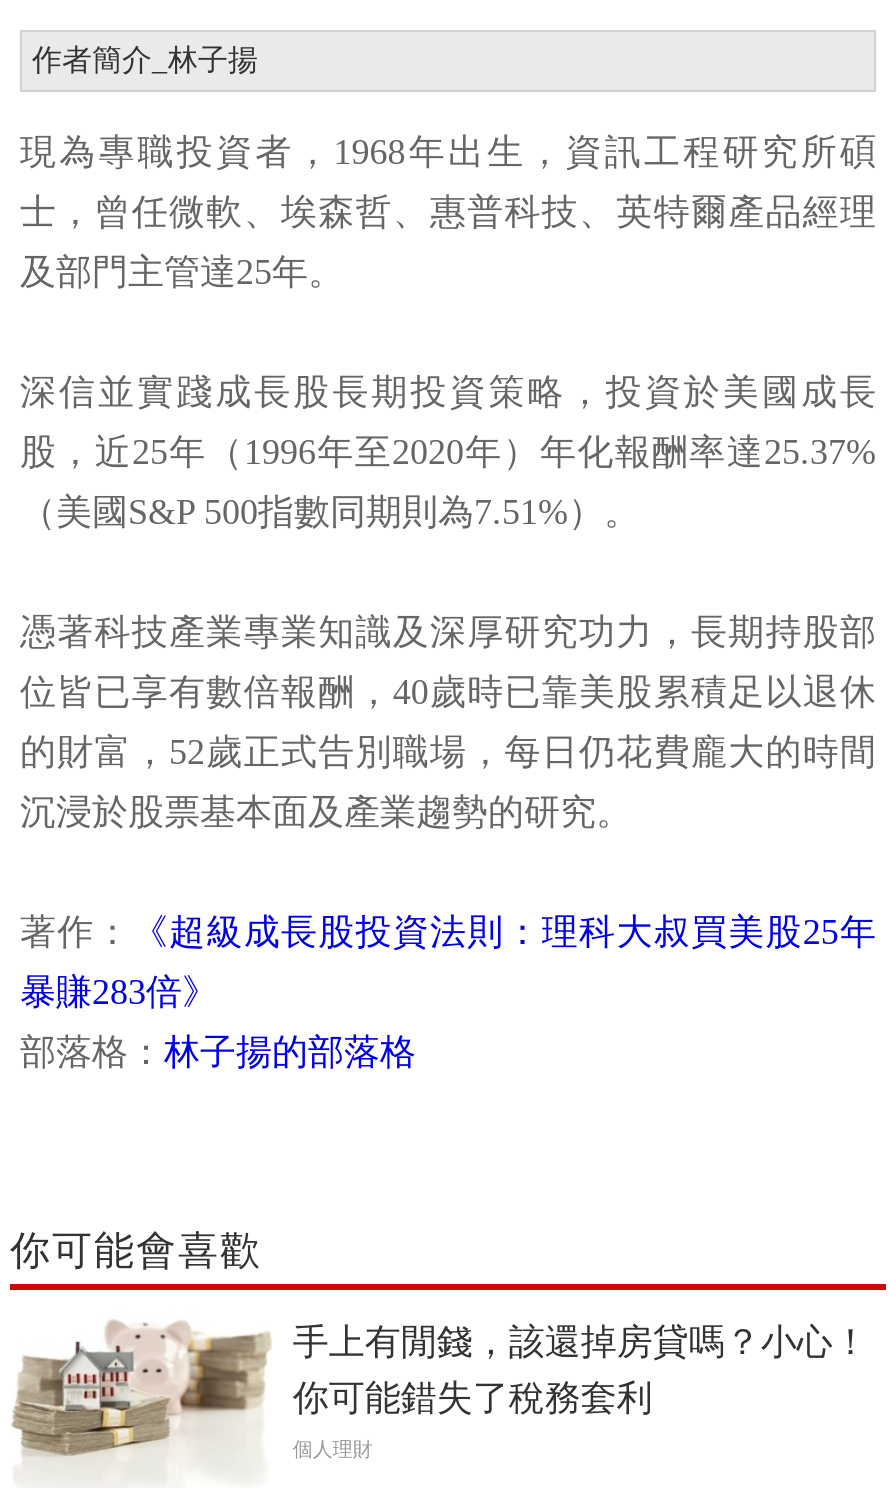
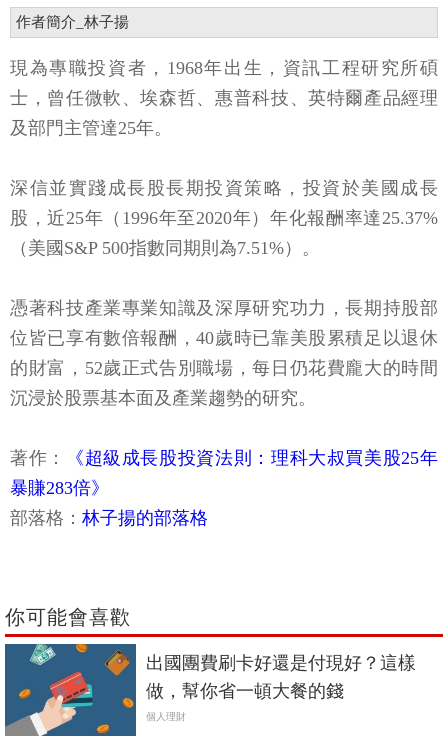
- [image]
- 手上有閒錢，該還掉房貸嗎？小心！
- 你可能錯失了稅務套利
+ [image]
+ 出國團費刷卡好還是付現好？這樣
+ 做，幫你省一頓大餐的錢
